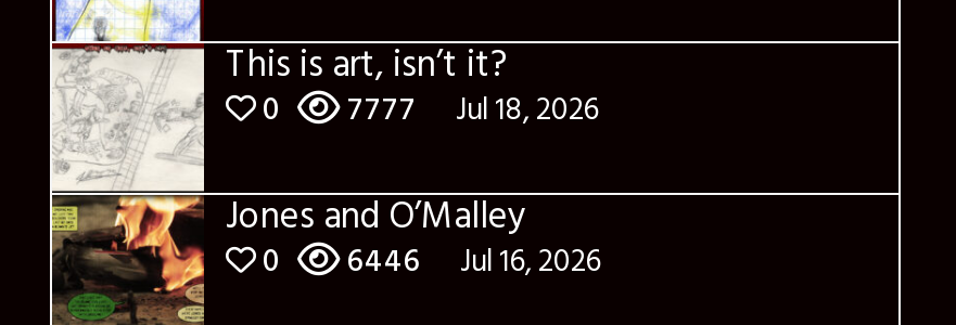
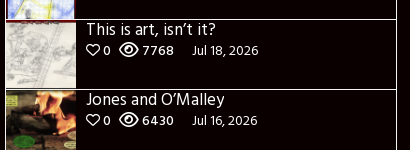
- 0 7777 Jul 18, 2026
+ 0 7768 Jul 18, 2026

- 0 6446 Jul 16, 2026
+ 0 6430 Jul 16, 2026
